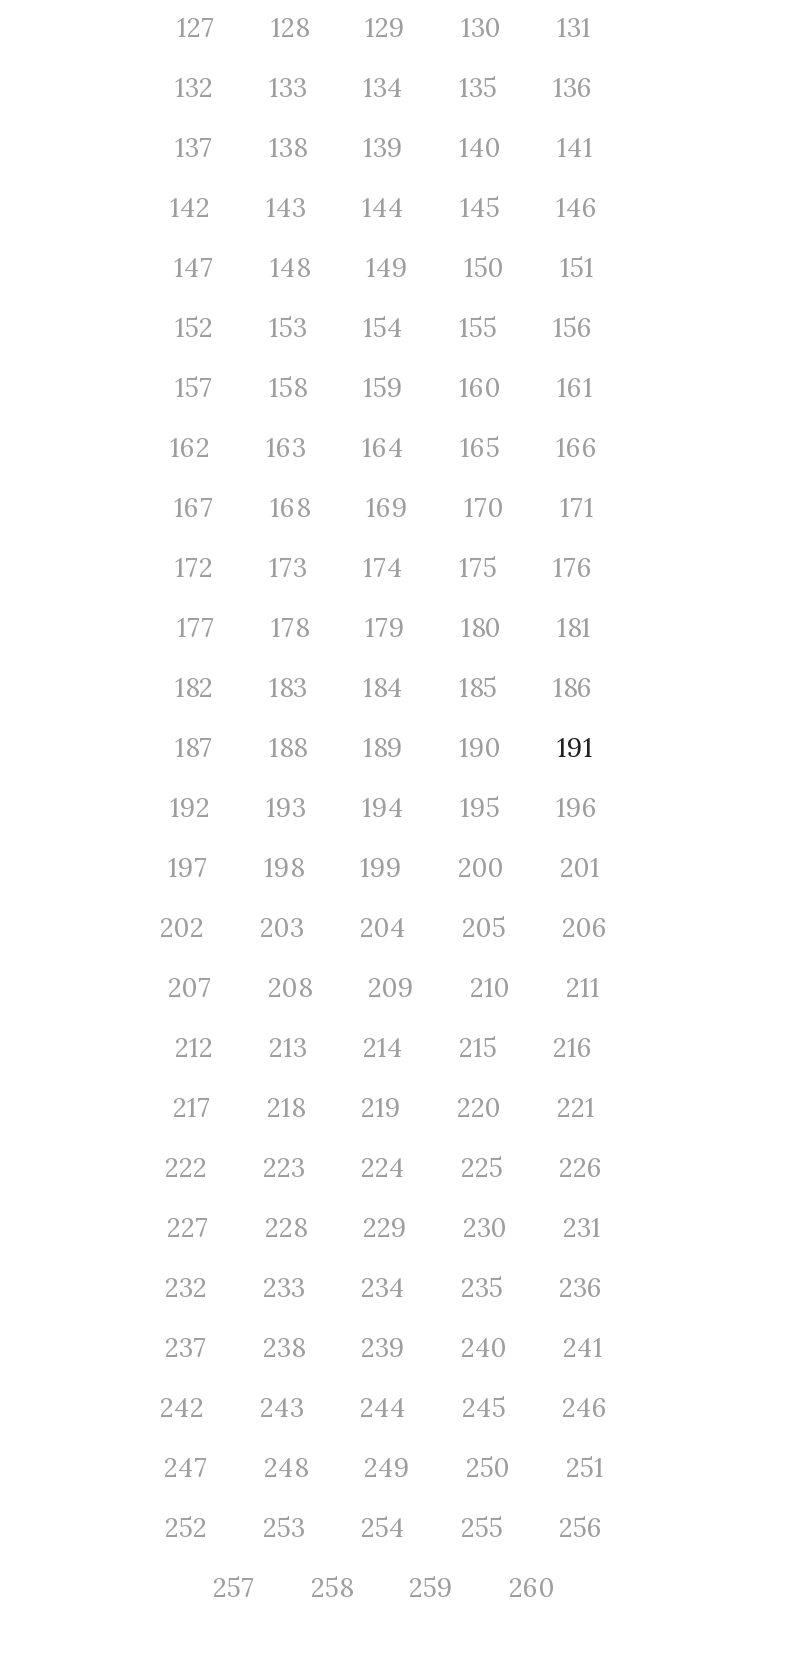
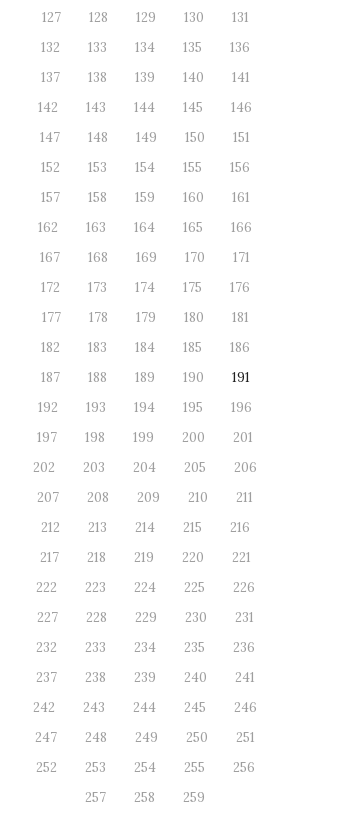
- 260
